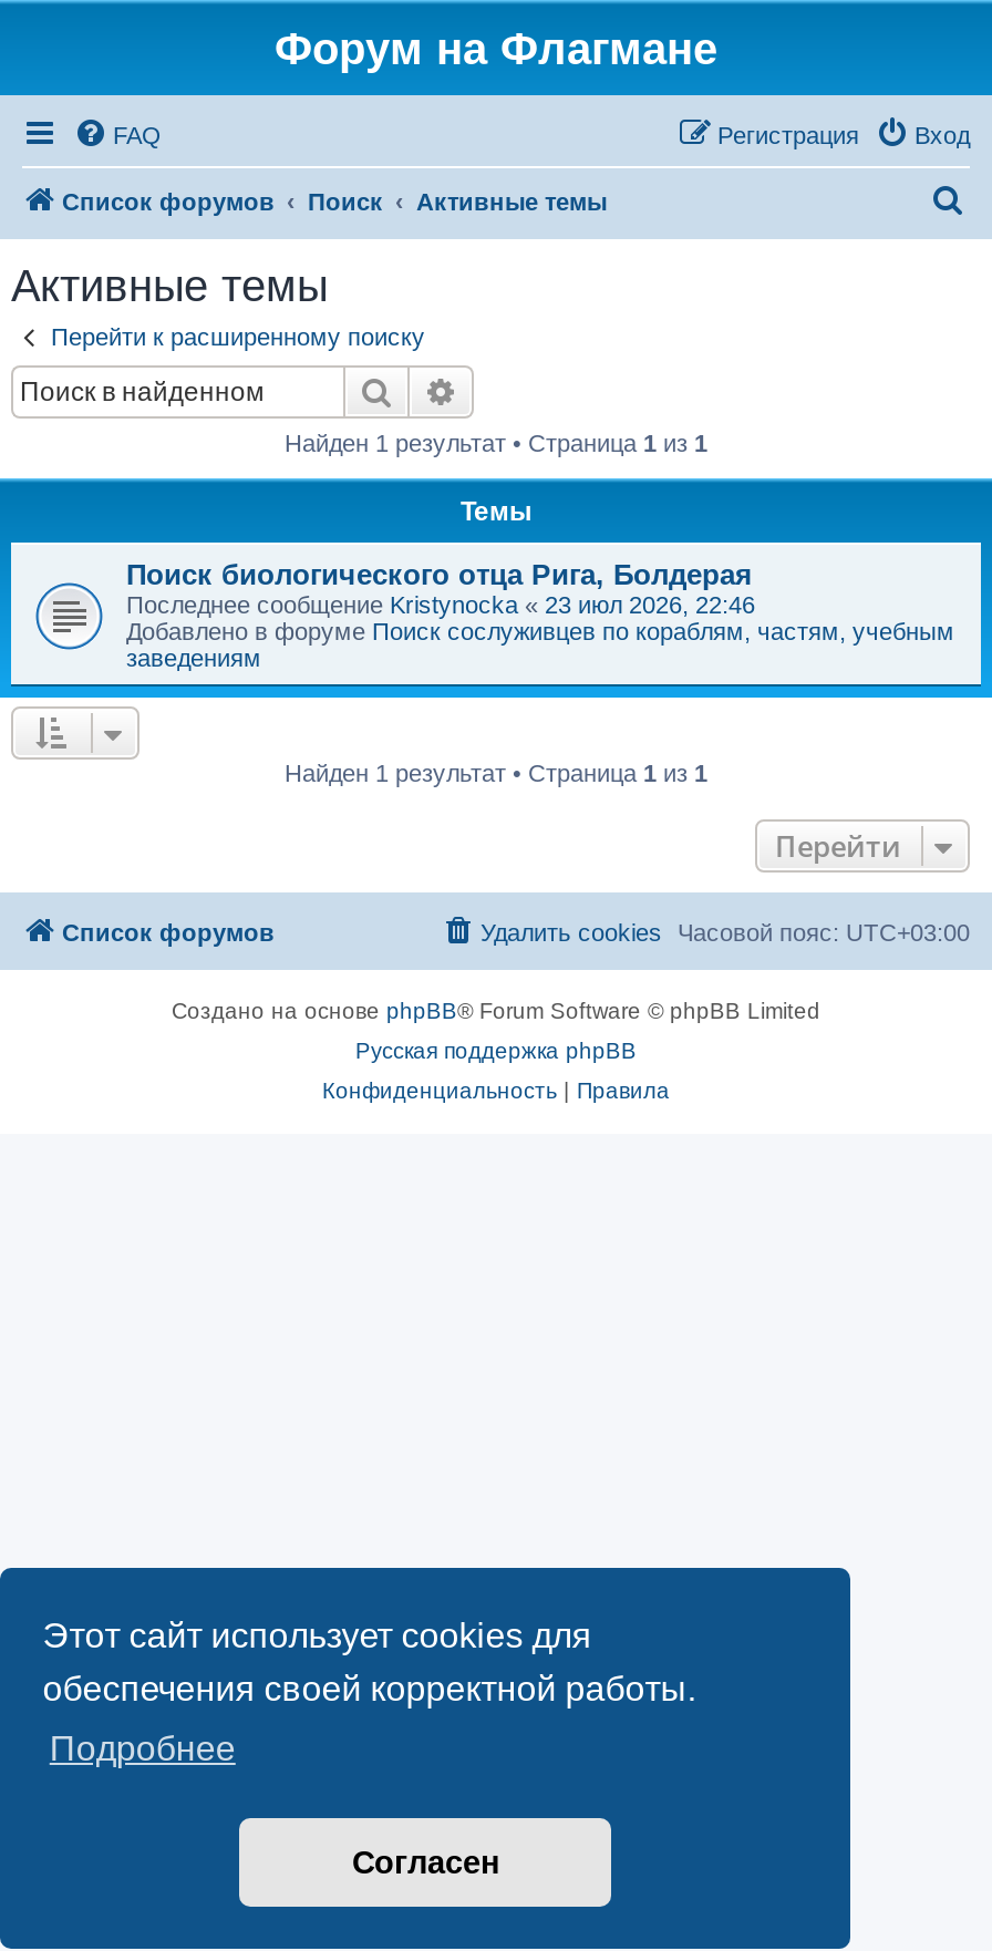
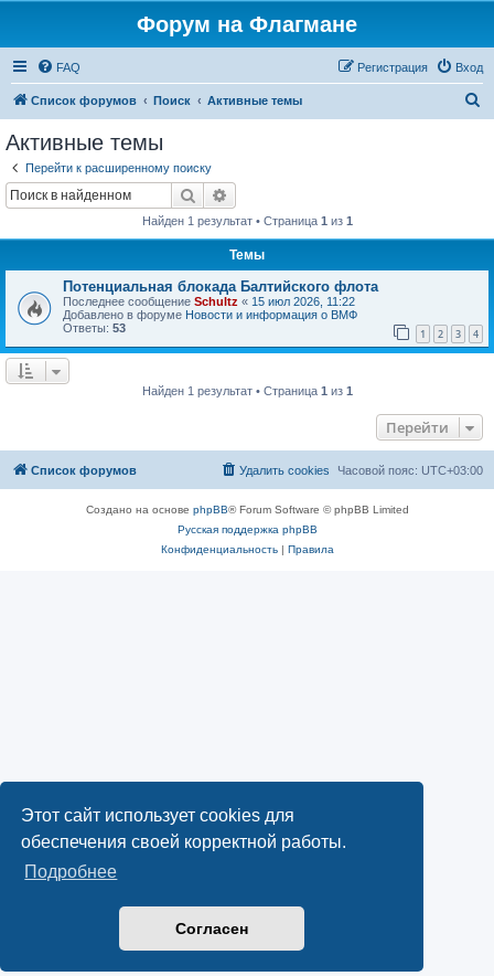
- Поиск биологического отца Рига, Болдерая
- Последнее сообщение Kristynocka «23 июл 2026, 22:46
- Добавлено в форуме Поиск сослуживцев по кораблям, частям, учебным
- заведениям
+ Потенциальная блокада Балтийского флота
+ Последнее сообщение Schultz «15 июл 2026, 11:22
+ Добавлено в форуме Новости и информация о ВМФ
+ Ответы: 53
+ 1
+ 2
+ 3
+ 4
